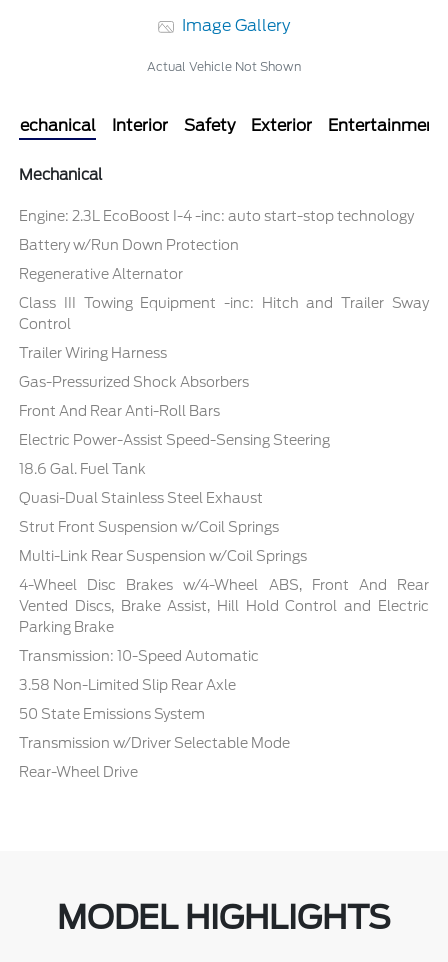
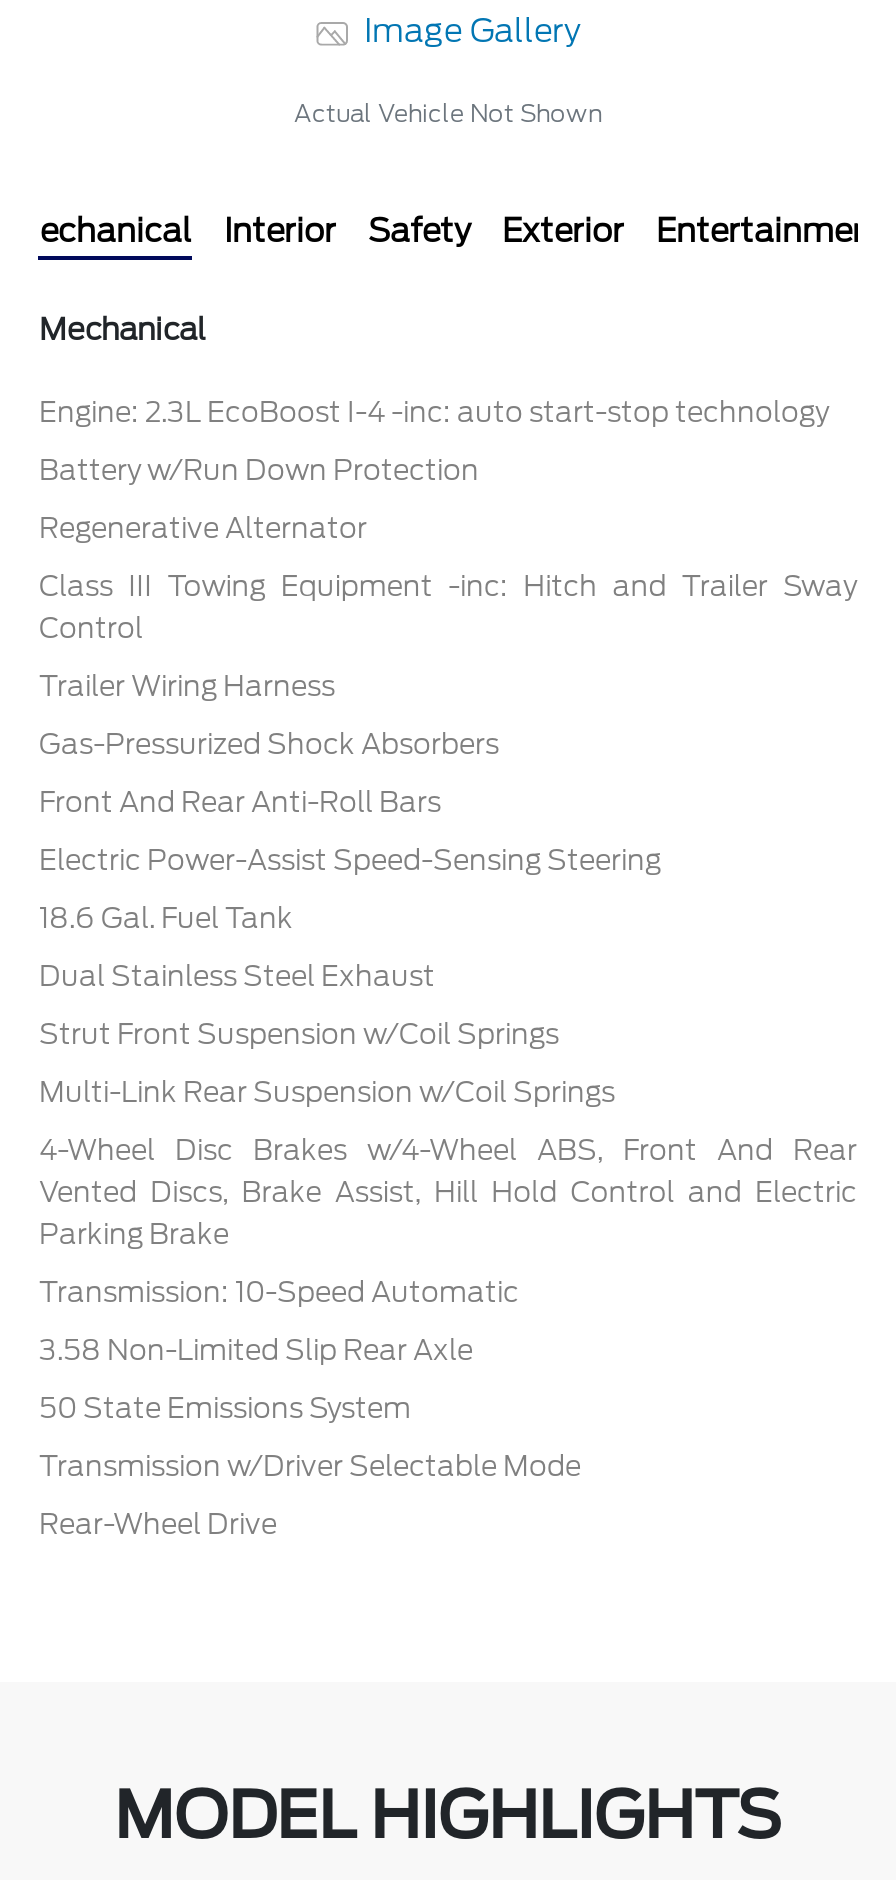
- Quasi-Dual Stainless Steel Exhaust
+ Dual Stainless Steel Exhaust
